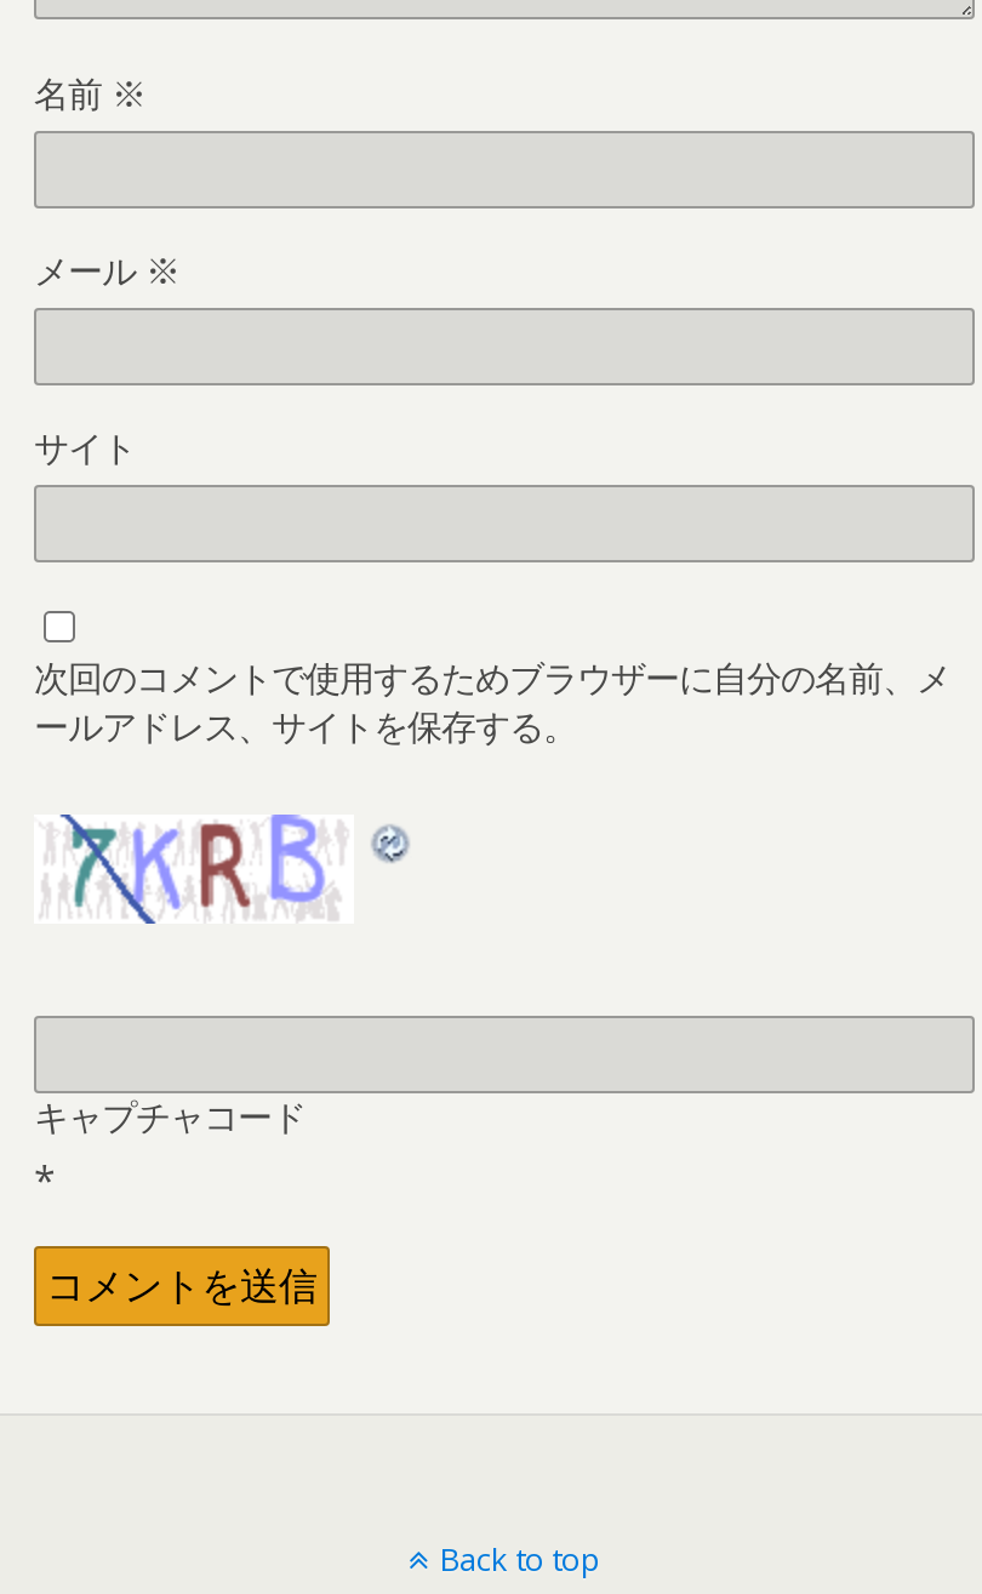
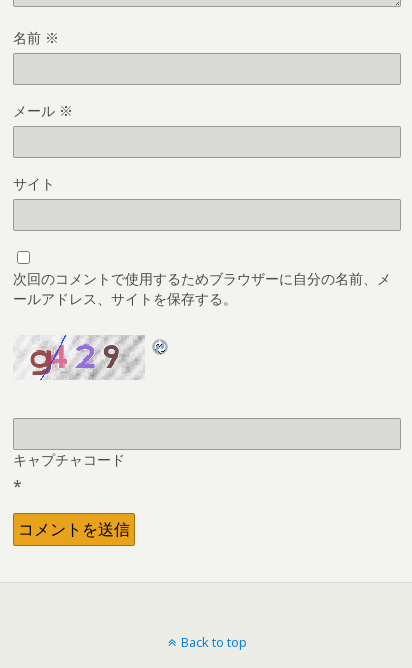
- [image]
+ [image]
